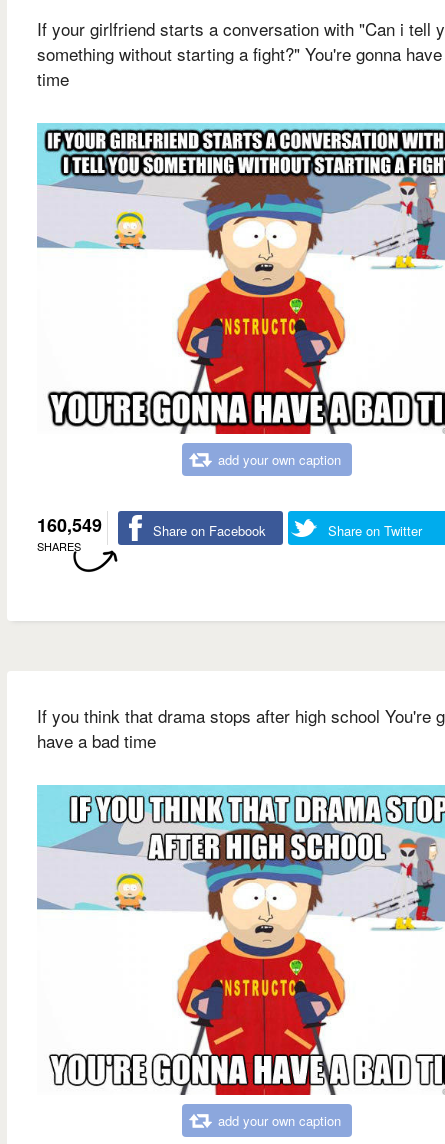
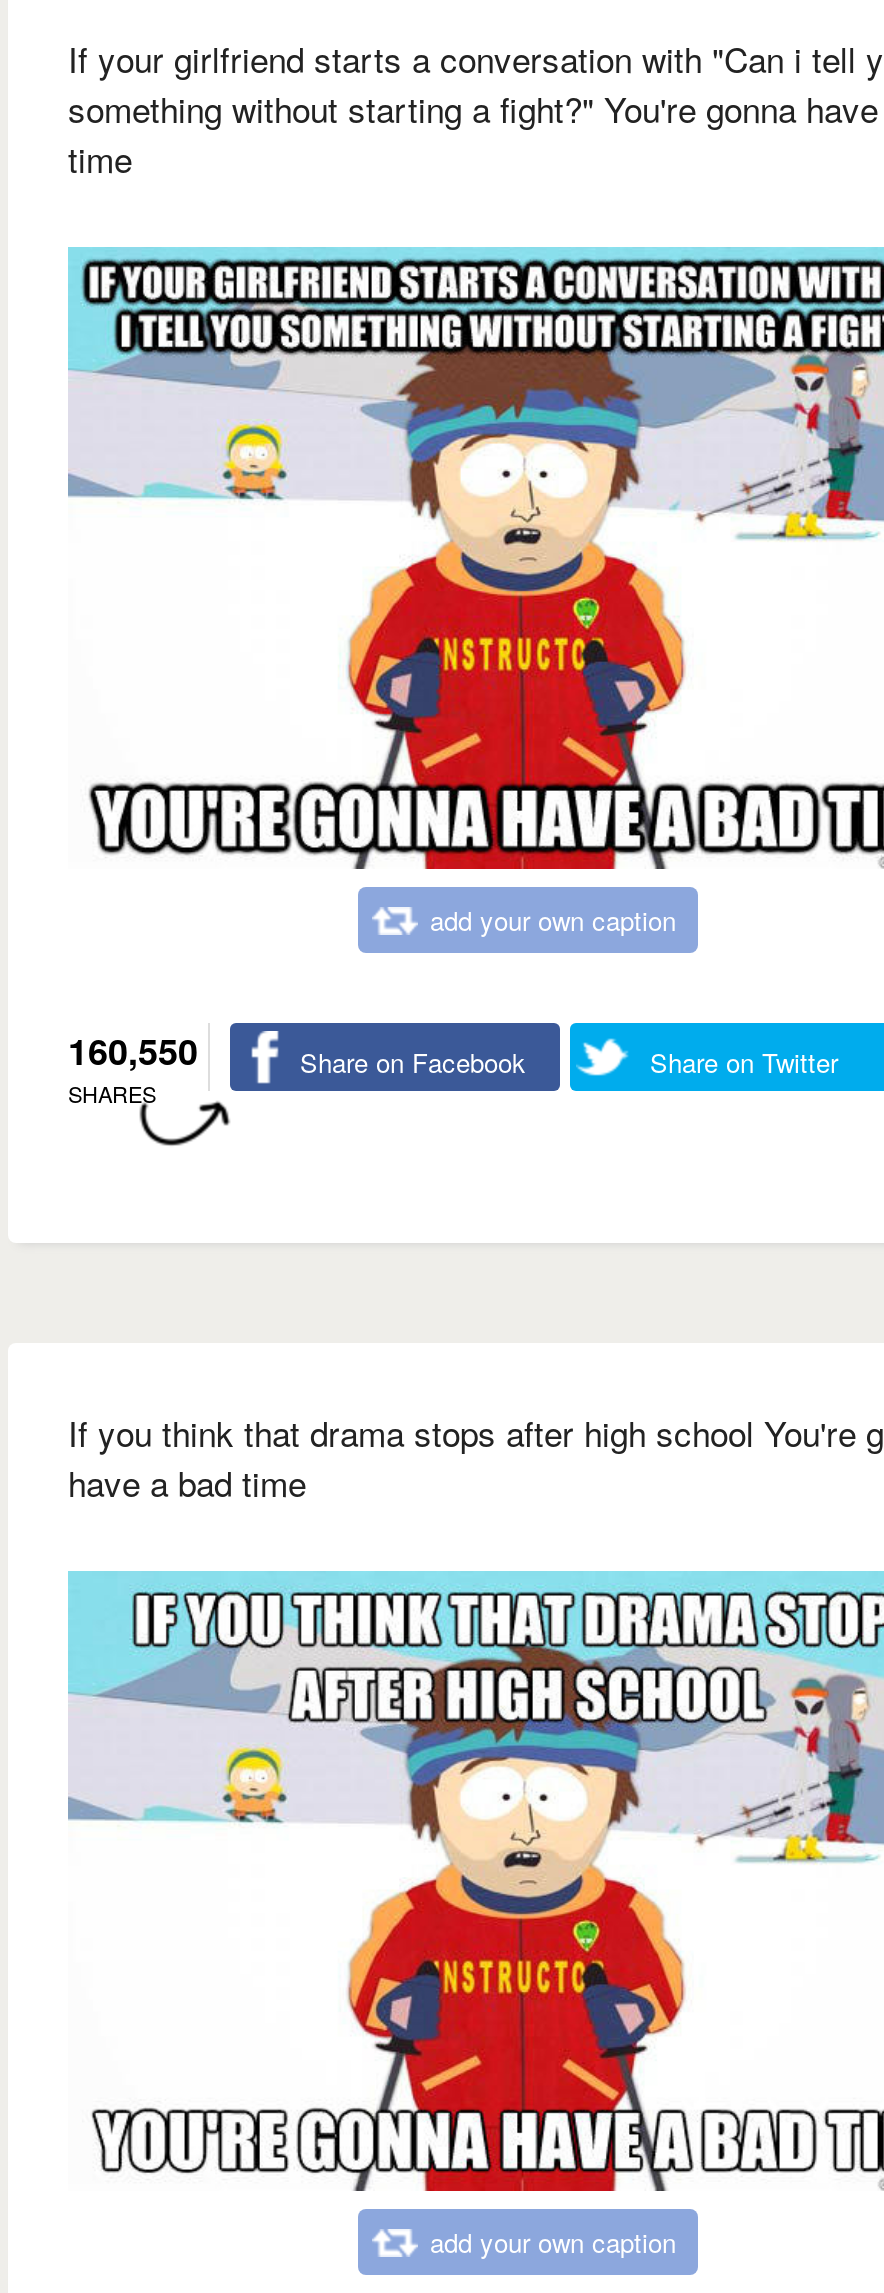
- 160,549
+ 160,550
